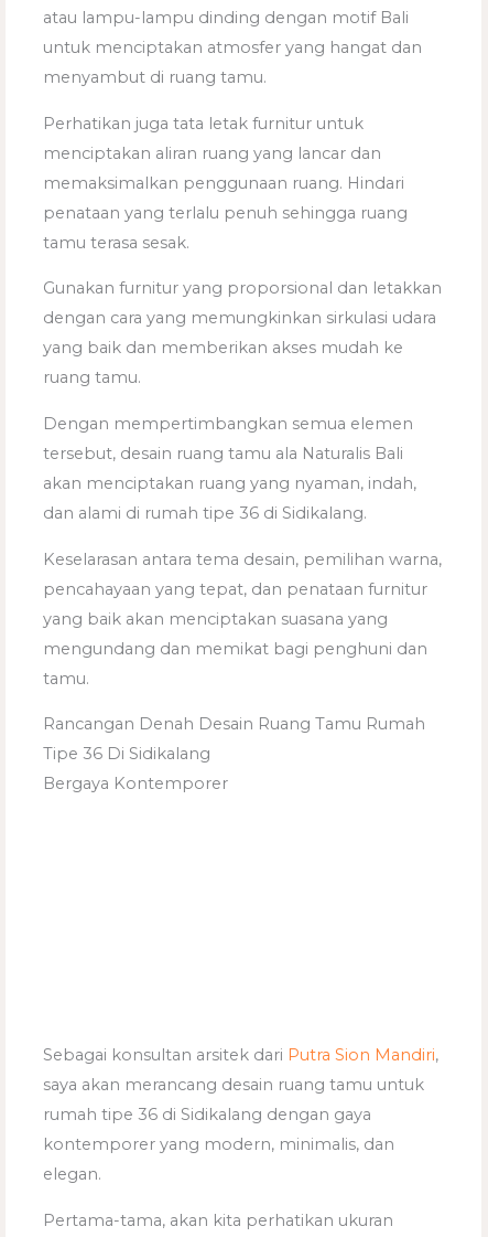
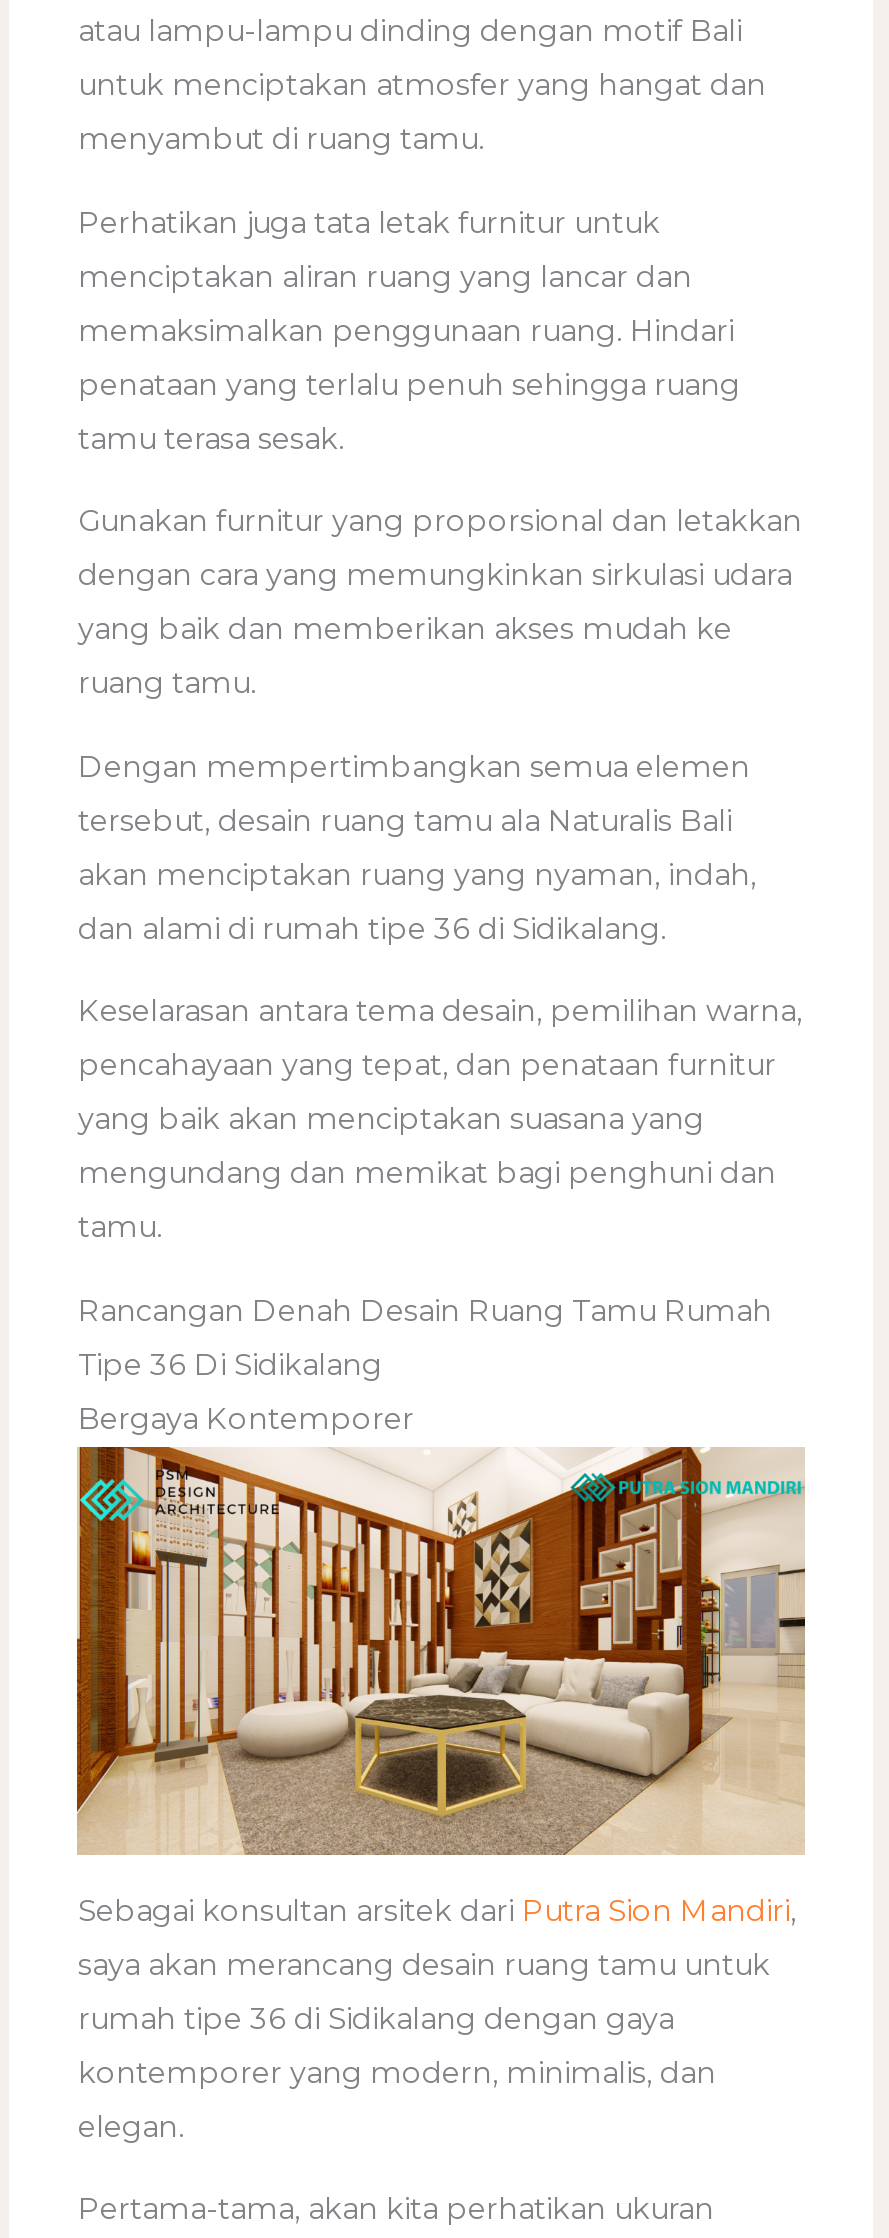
+ [image]
